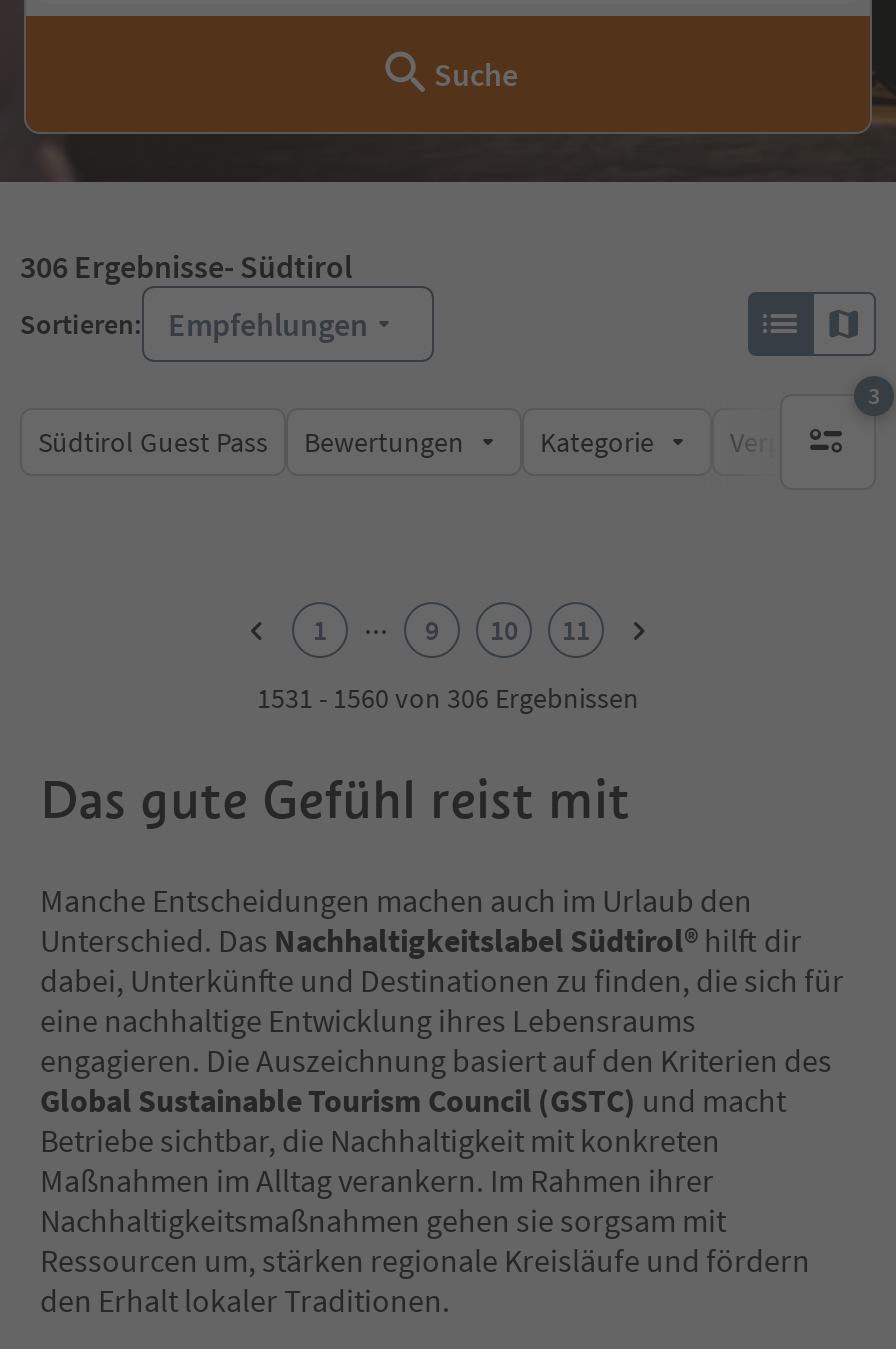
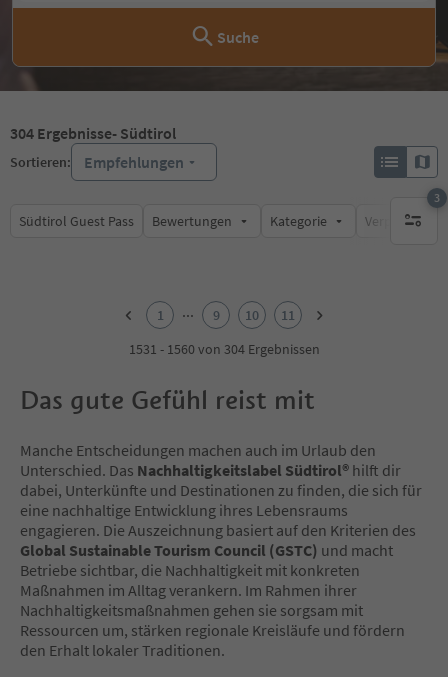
- 306 Ergebnisse - Südtirol
+ 304 Ergebnisse - Südtirol

- 1531 - 1560 von 306 Ergebnissen
+ 1531 - 1560 von 304 Ergebnissen
